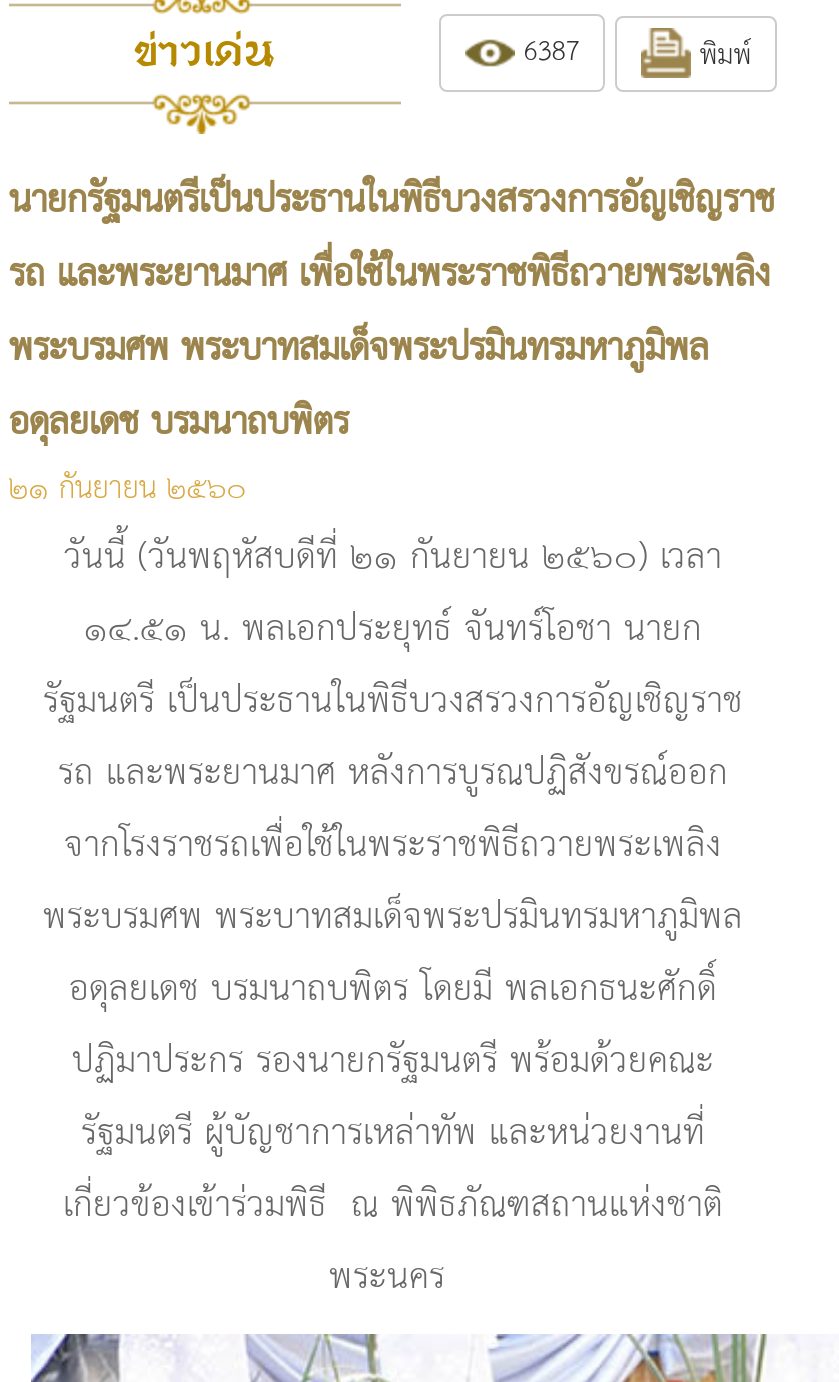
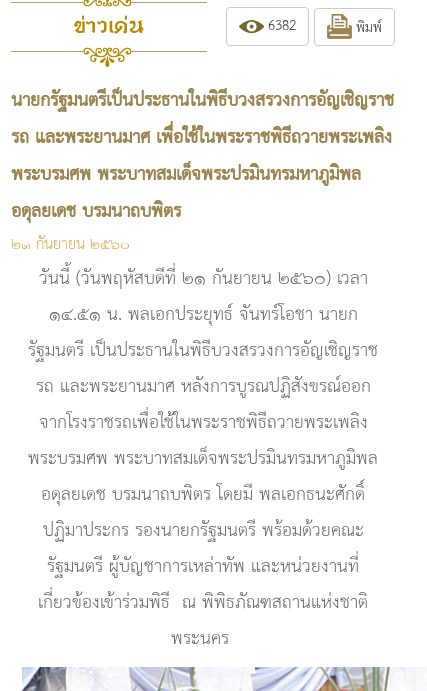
- 6387
+ 6382
